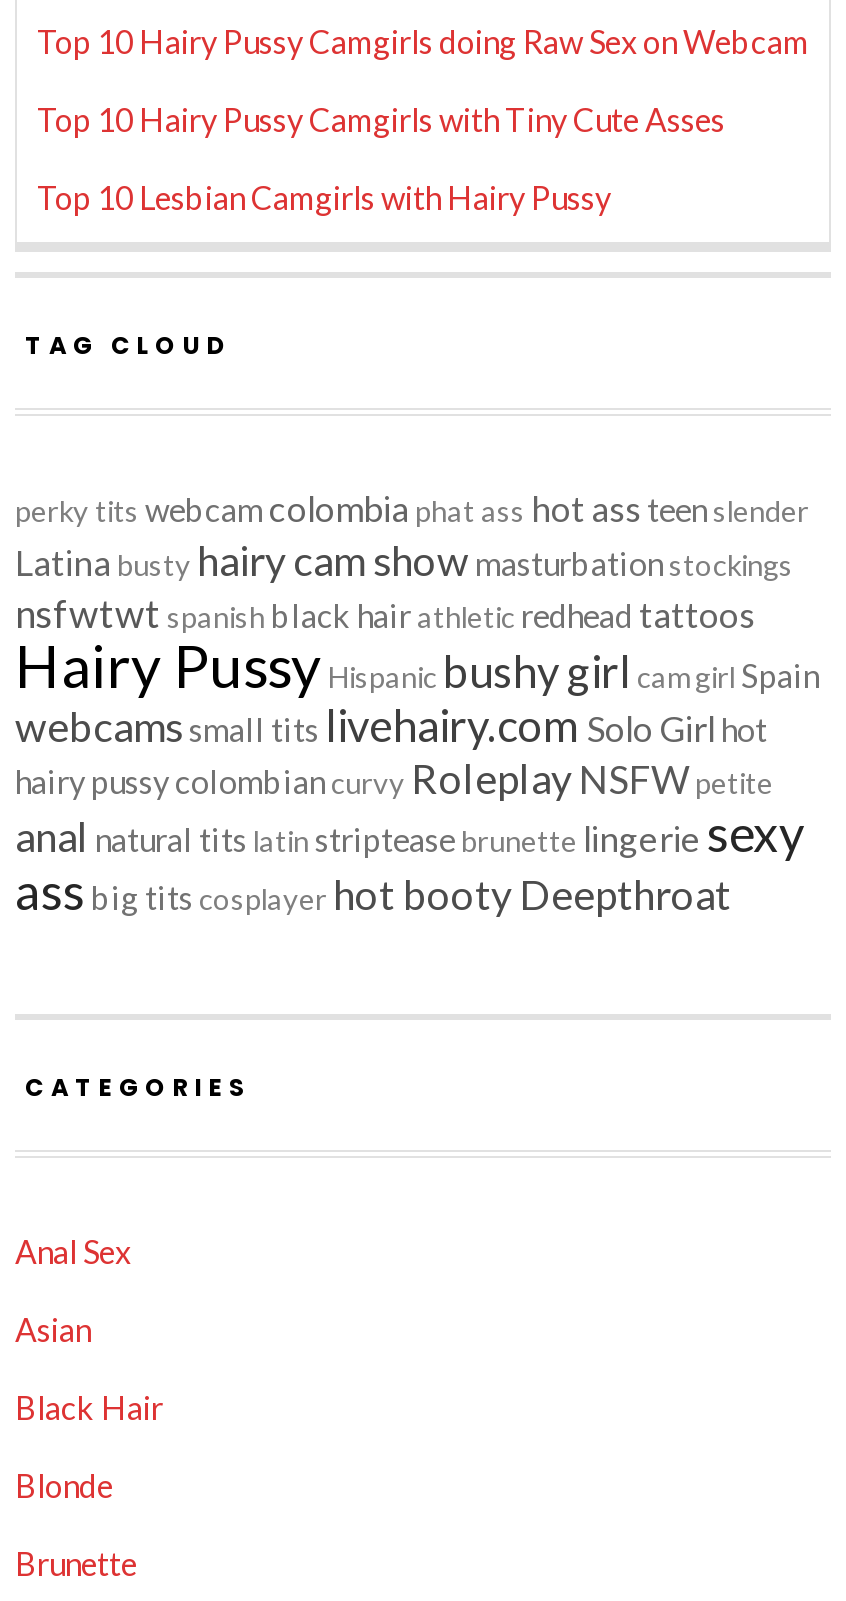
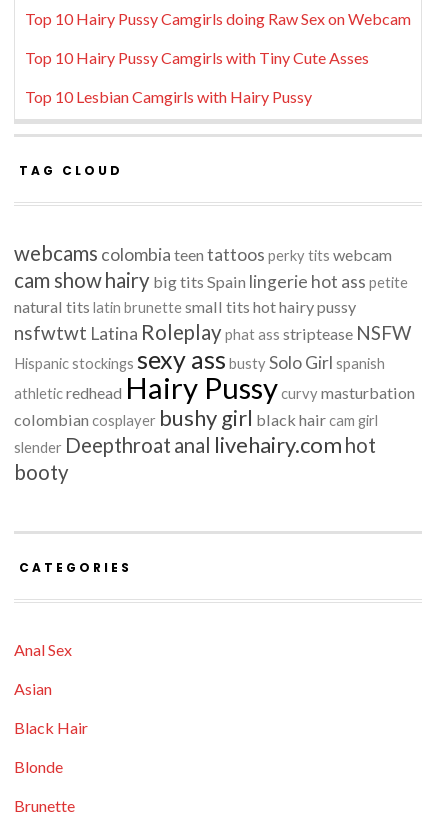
- perky tits webcam colombia phat ass hot ass teen slender
- Latina busty hairy cam show masturbation stockings
- nsfwtwt spanish black hair athletic redhead tattoos
- Hairy Pussy Hispanic bushy girl cam girl Spain
- webcams small tits livehairy.com Solo Girl hot
- hairy pussy colombian curvy Roleplay NSFW petite
- anal natural tits latin striptease brunette lingerie sexy
- ass big tits cosplayer hot booty Deepthroat
+ webcams colombia teen tattoos perky tits webcam
+ cam show hairy big tits Spain lingerie hot ass petite
+ natural tits latin brunette small tits hot hairy pussy
+ nsfwtwt Latina Roleplay phat ass striptease NSFW
+ Hispanic stockings sexy ass busty Solo Girl spanish
+ athletic redhead Hairy Pussy curvy masturbation
+ colombian cosplayer bushy girl black hair cam girl
+ slender Deepthroat anal livehairy.com hot
+ booty
